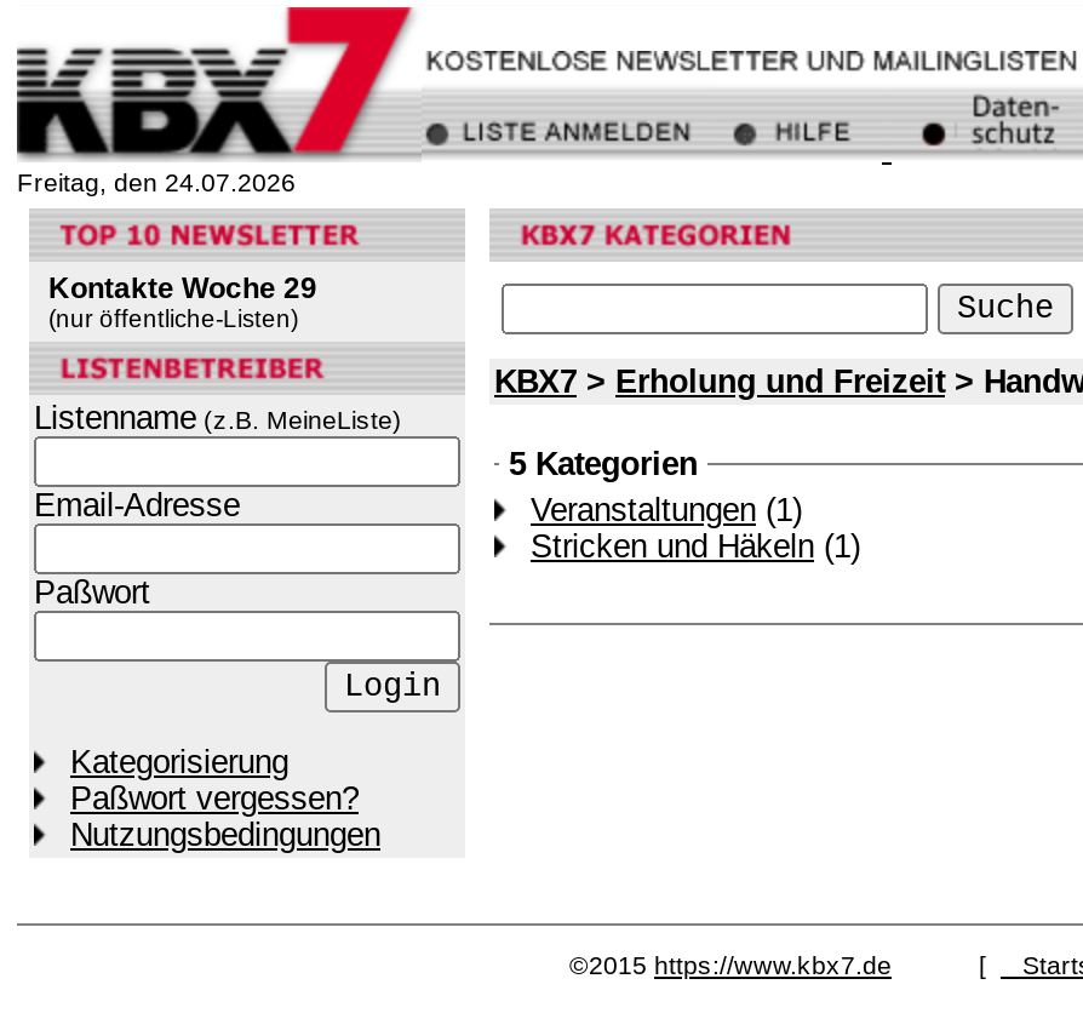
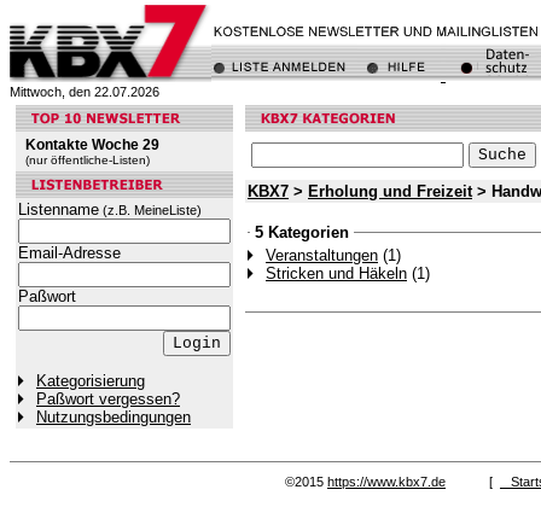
- Freitag, den 24.07.2026
+ Mittwoch, den 22.07.2026
